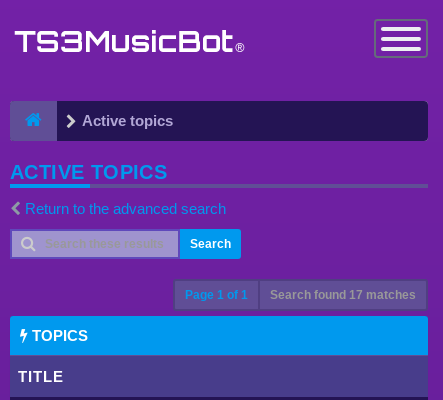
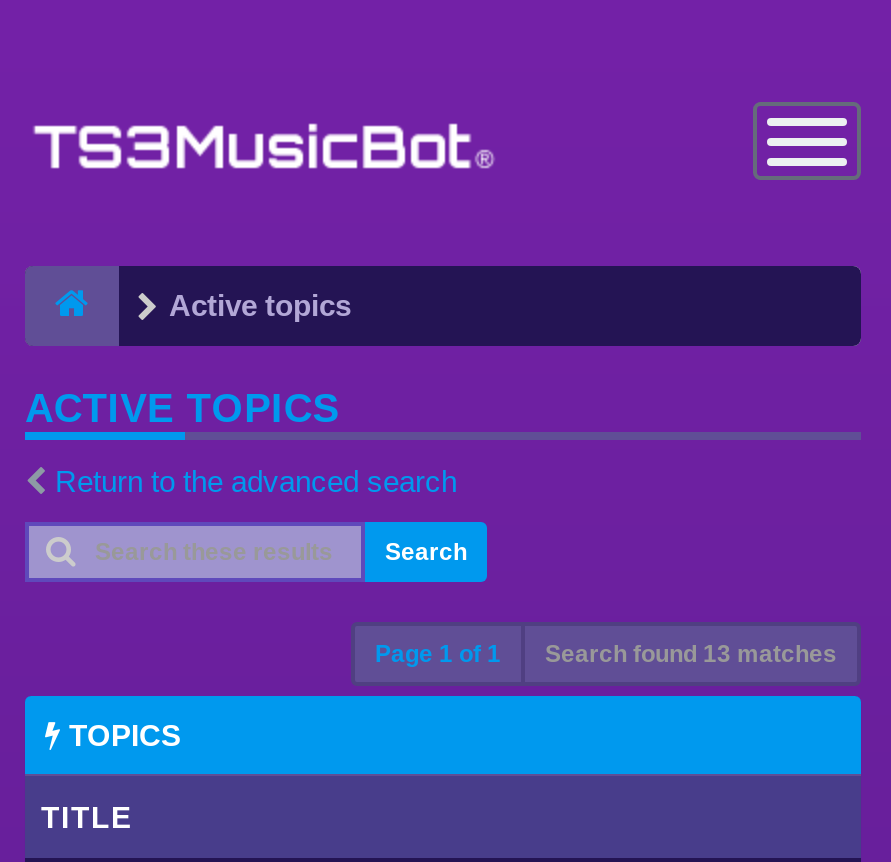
- Search found 17 matches
+ Search found 13 matches
